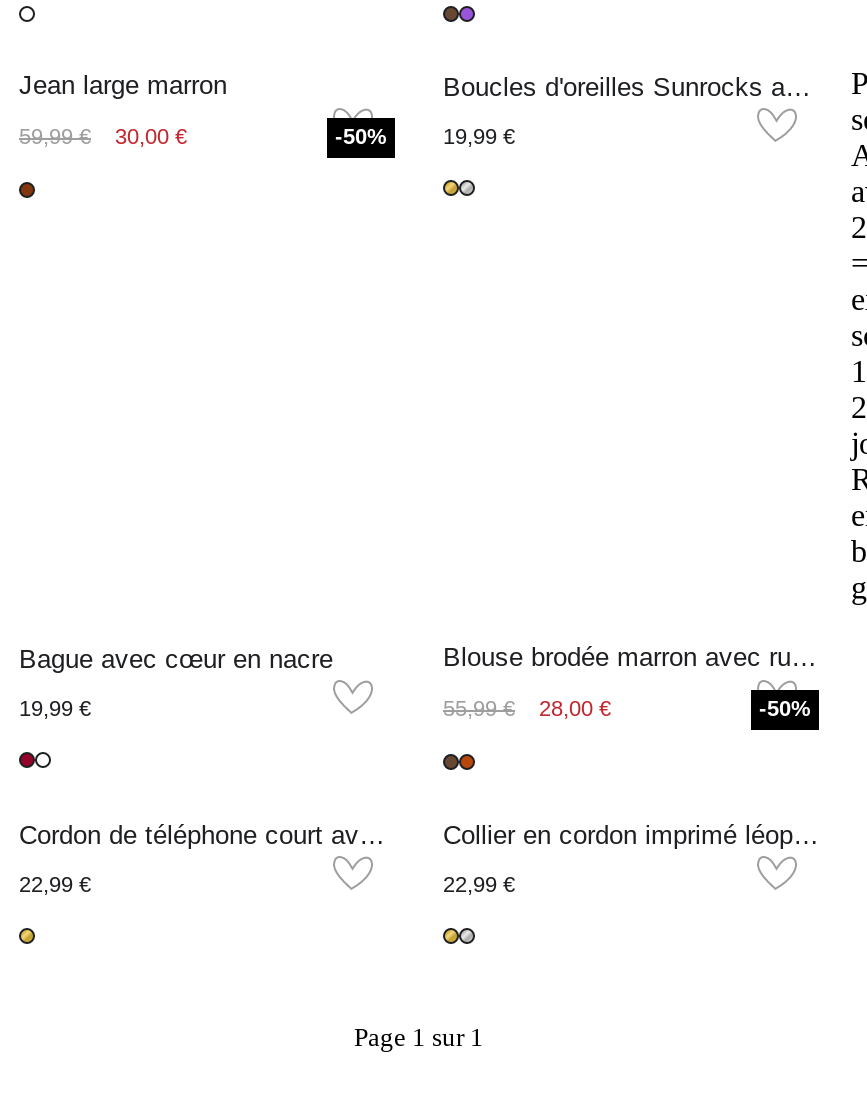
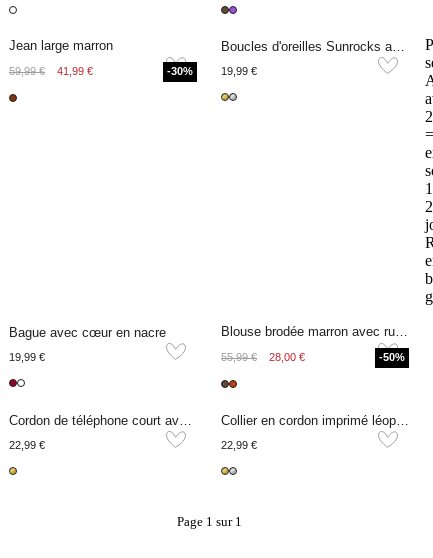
- 59,99 € 30,00 €
+ 59,99 € 41,99 €

- -50%
+ -30%
